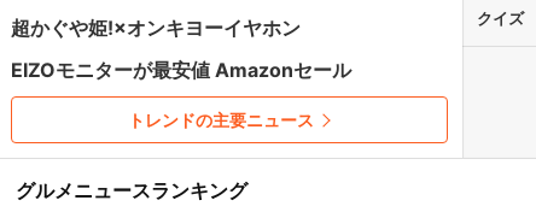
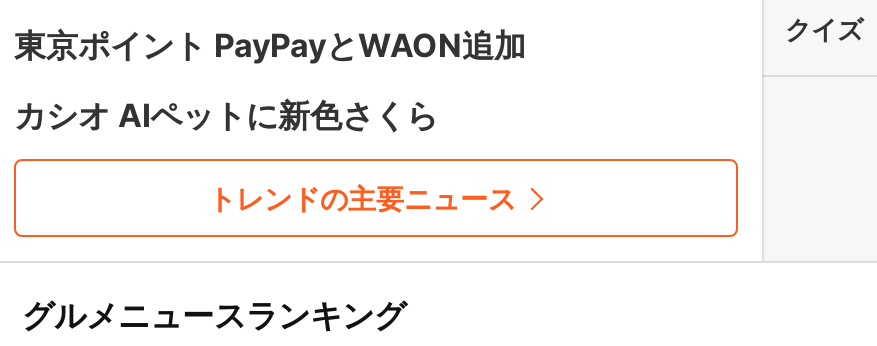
- 超かぐや姫!×オンキヨーイヤホン
+ 東京ポイント PayPayとWAON追加

- EIZOモニターが最安値 Amazonセール
+ カシオ AIペットに新色さくら
